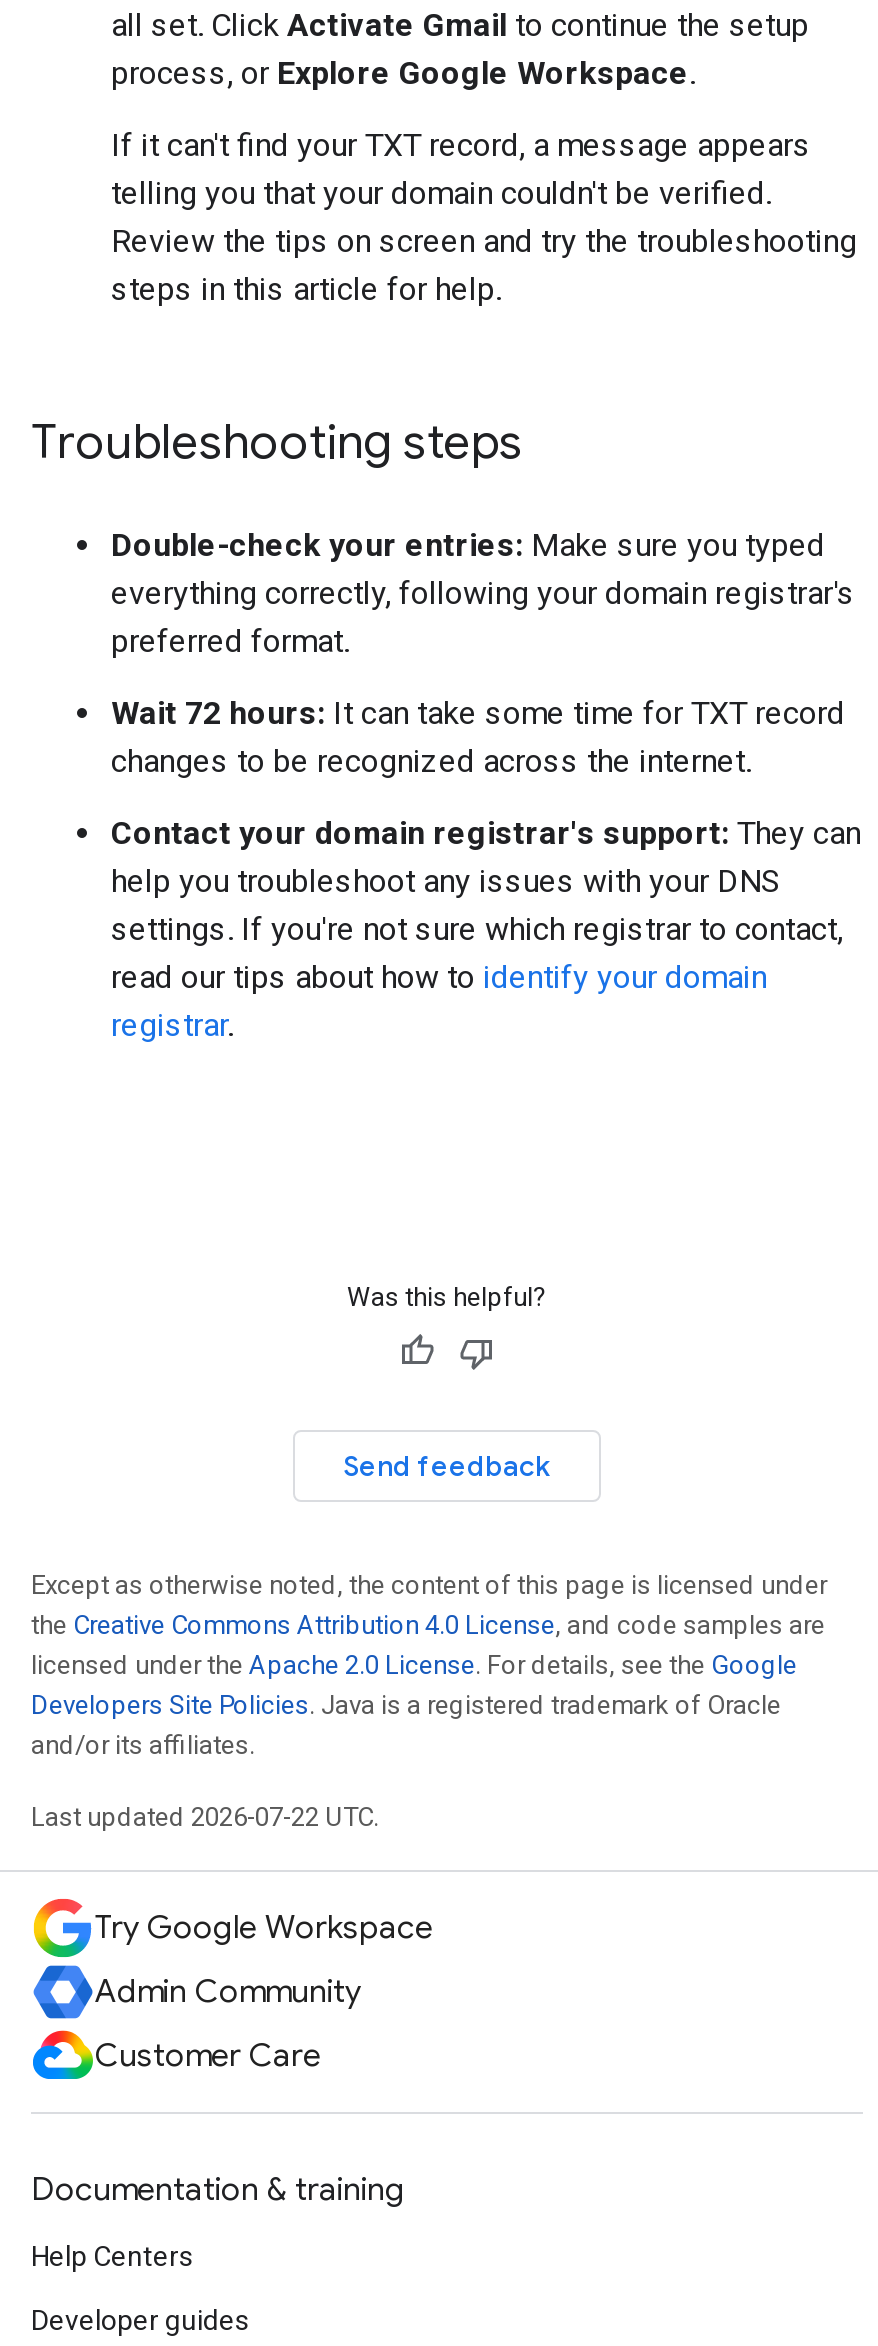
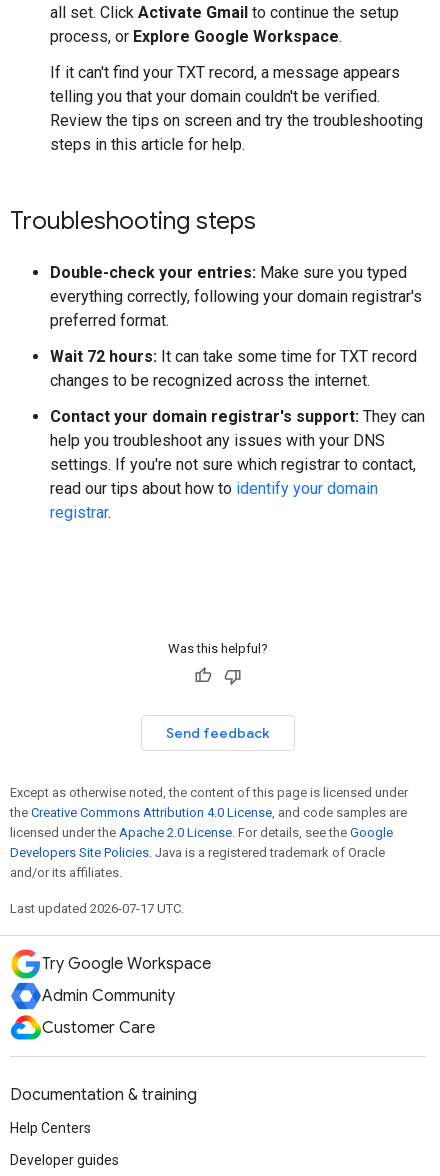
- Last updated 2026-07-22 UTC.
+ Last updated 2026-07-17 UTC.
